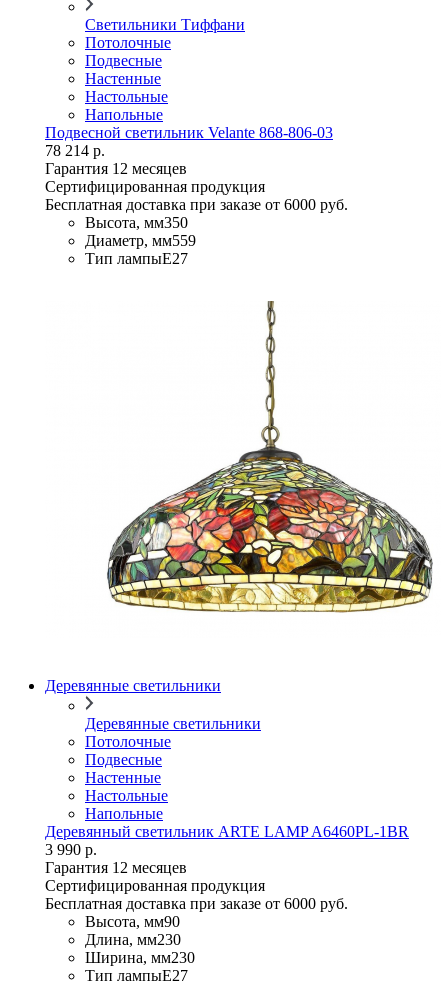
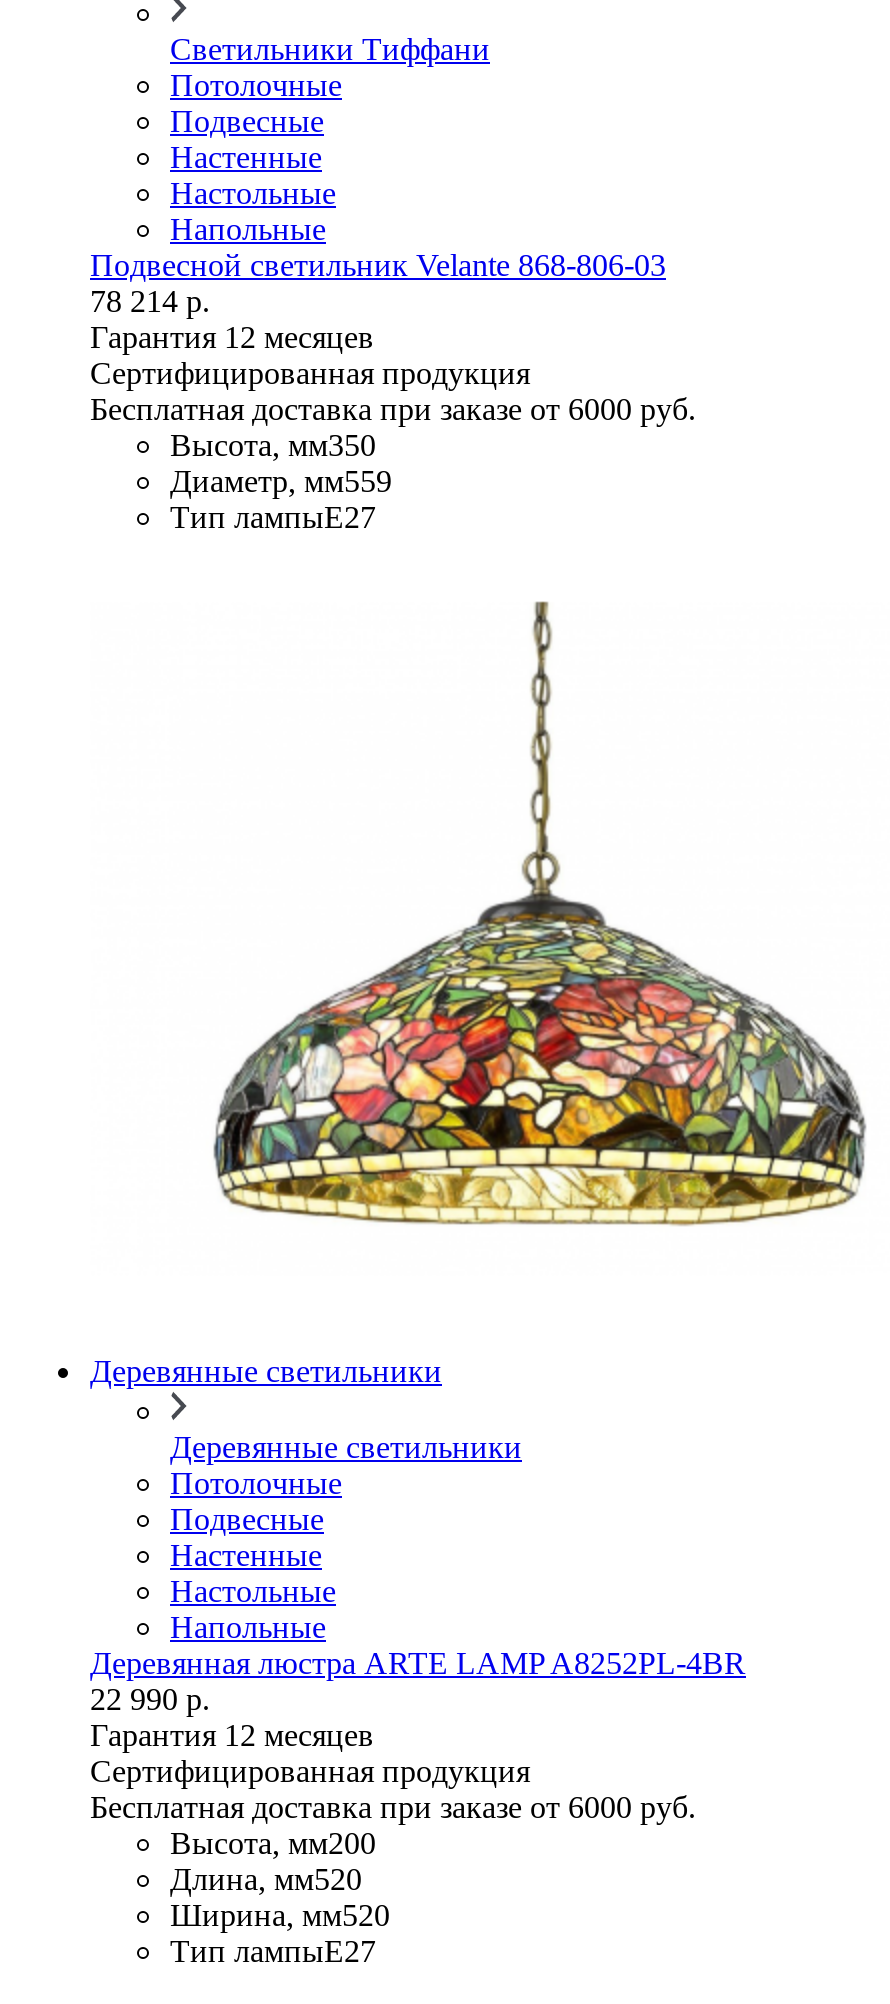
- Деревянный светильник ARTE LAMP A6460PL-1BR
+ Деревянная люстра ARTE LAMP A8252PL-4BR

- 3 990 р.
+ 22 990 р.

- Высота, мм90
+ Высота, мм200

- Длина, мм230
+ Длина, мм520

- Ширина, мм230
+ Ширина, мм520
